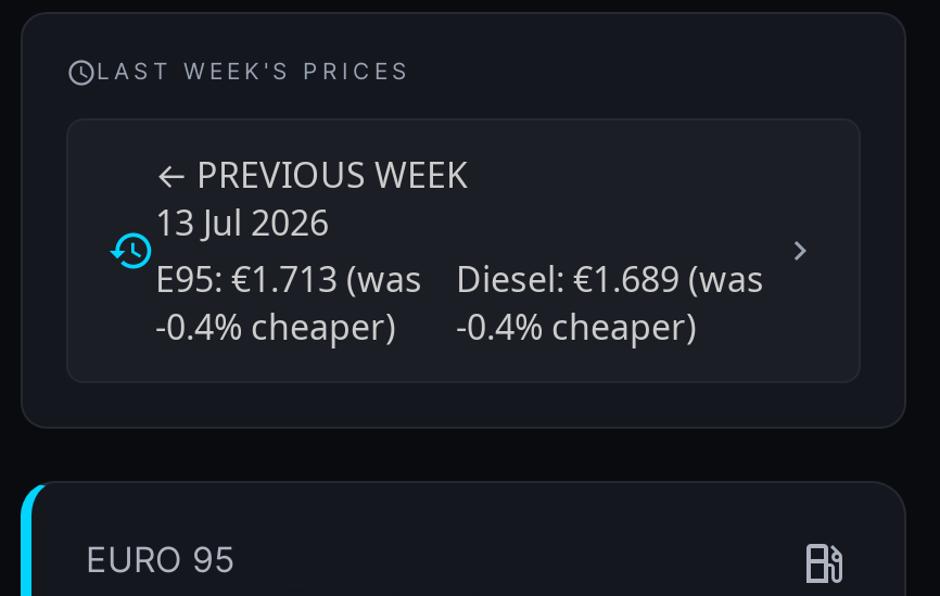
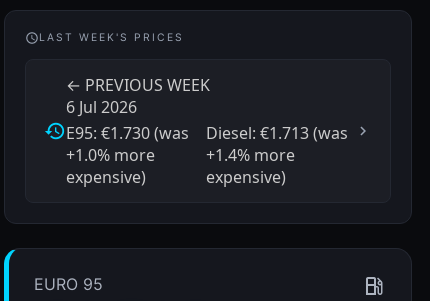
- 13 Jul 2026
- E95: €1.713 (was
- -0.4% cheaper)
+ 6 Jul 2026
+ E95: €1.730 (was
+ +1.0% more
+ expensive)

- Diesel: €1.689 (was
- -0.4% cheaper)
+ Diesel: €1.713 (was
+ +1.4% more
+ expensive)
